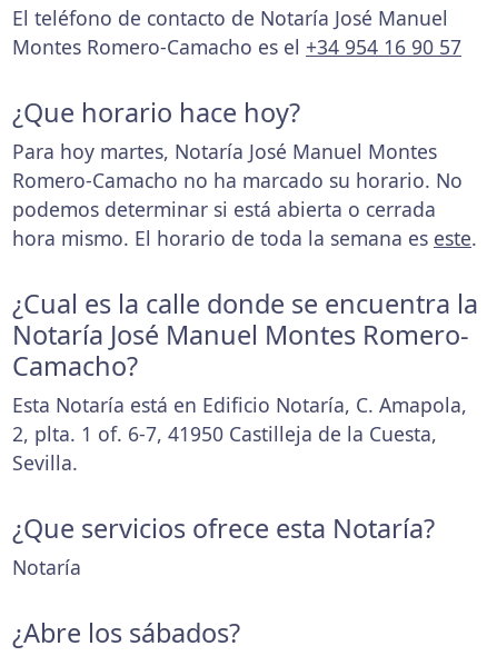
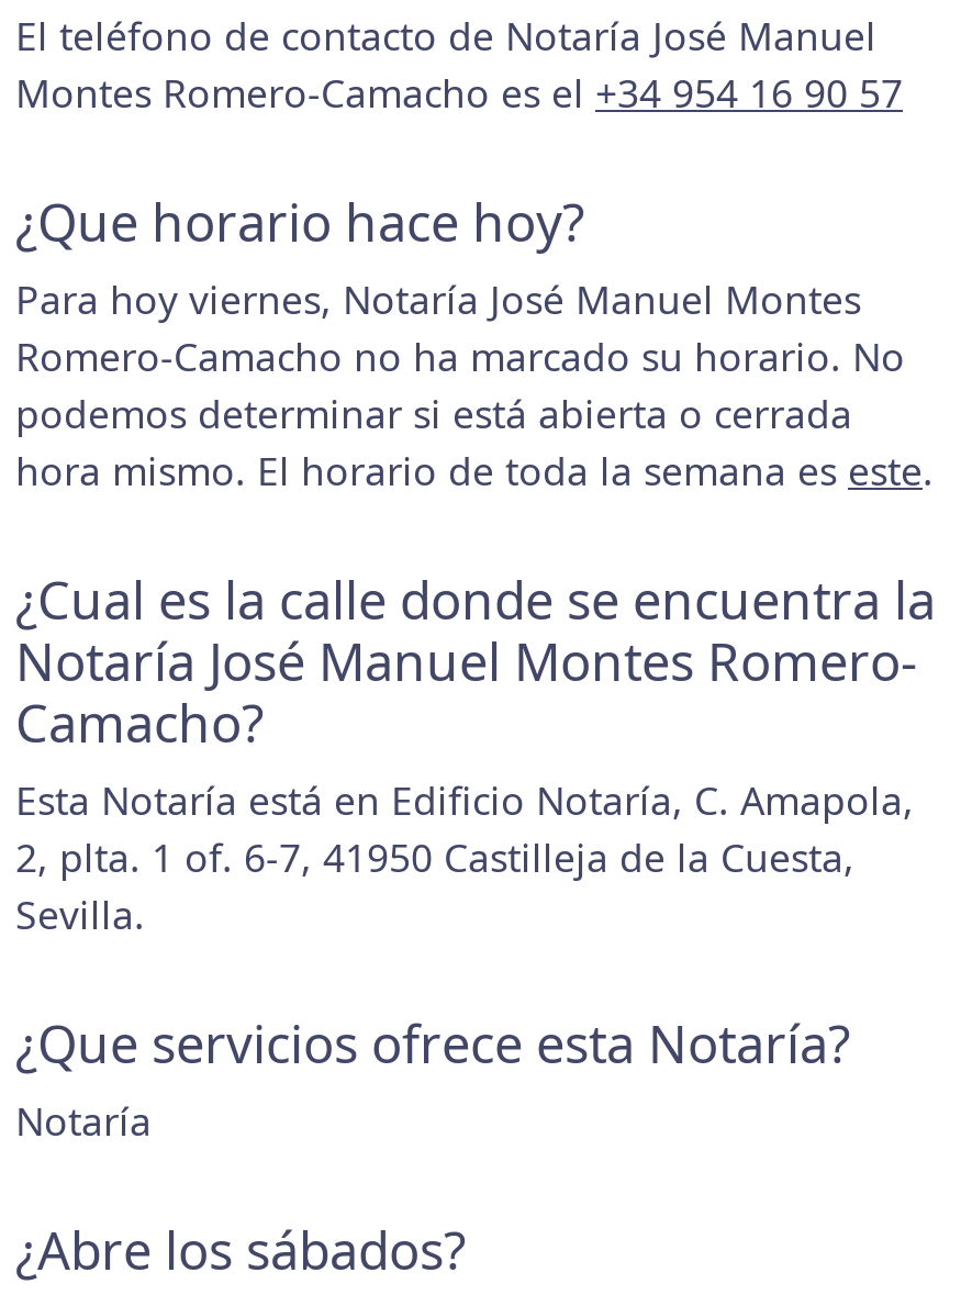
- Para hoy martes, Notaría José Manuel Montes
+ Para hoy viernes, Notaría José Manuel Montes
